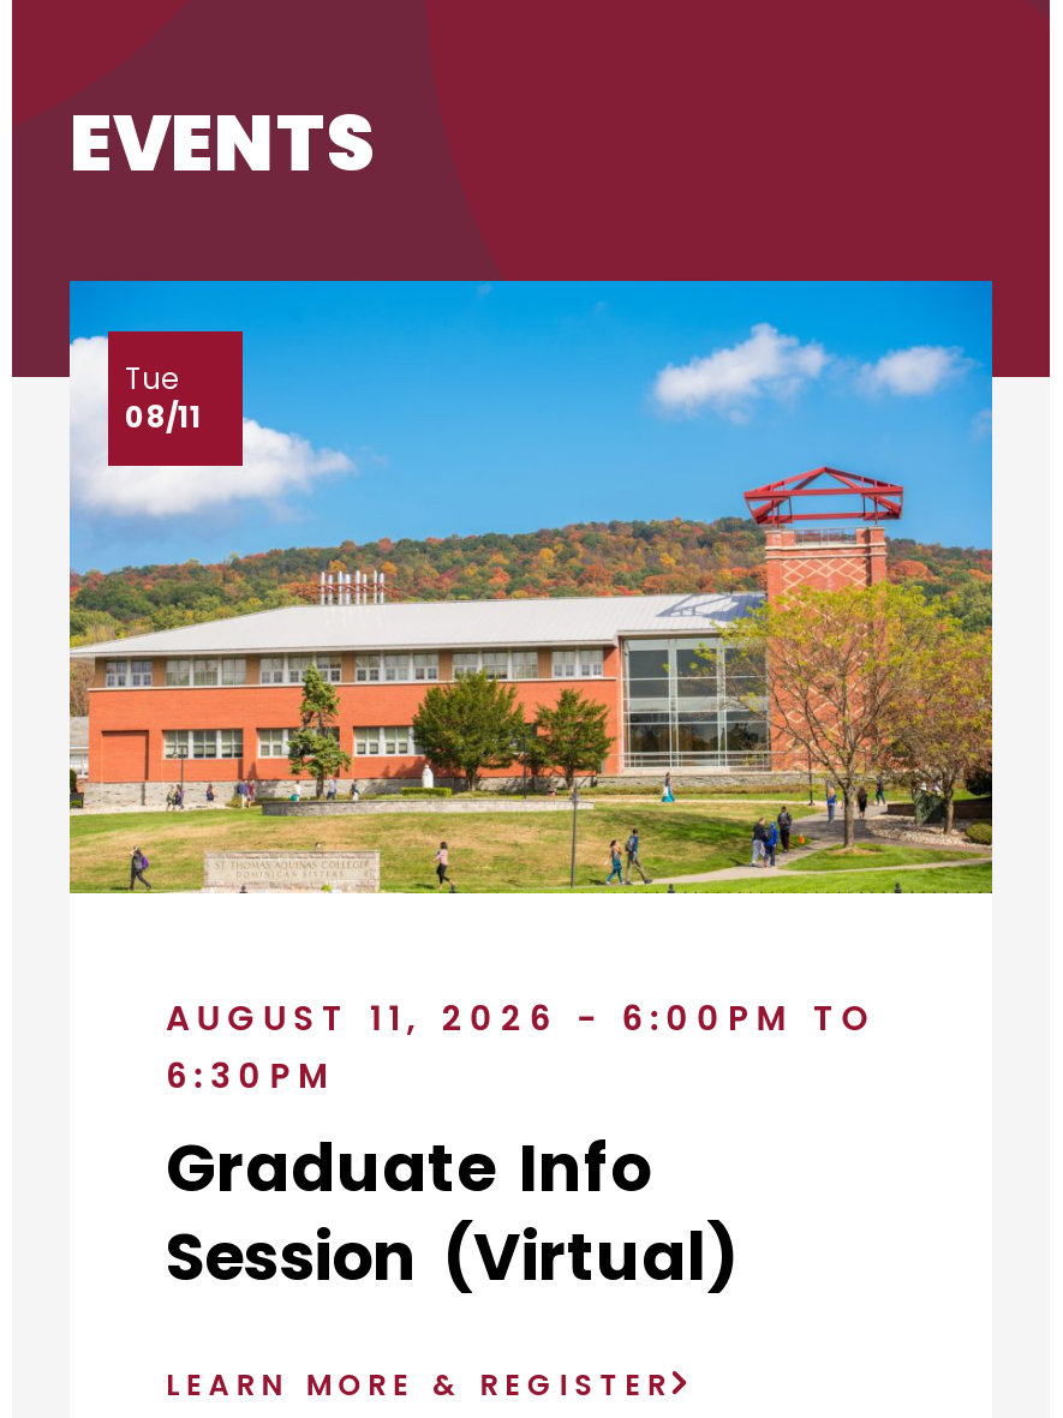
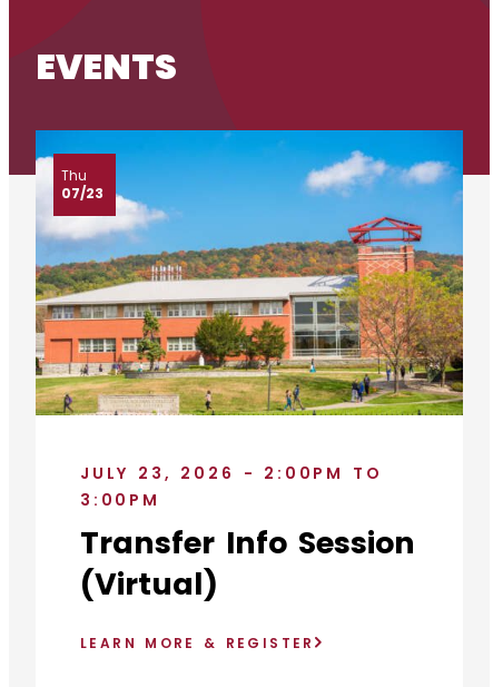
- Tue
- 08/11
+ Thu
+ 07/23

- AUGUST 11, 2026 - 6:00PM TO
- 6:30PM
- Graduate Info
- Session (Virtual)
+ JULY 23, 2026 - 2:00PM TO
+ 3:00PM
+ Transfer Info Session
+ (Virtual)
